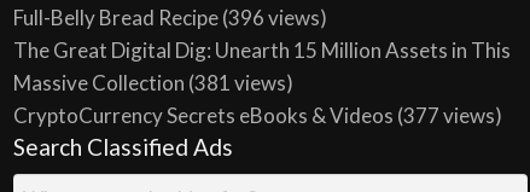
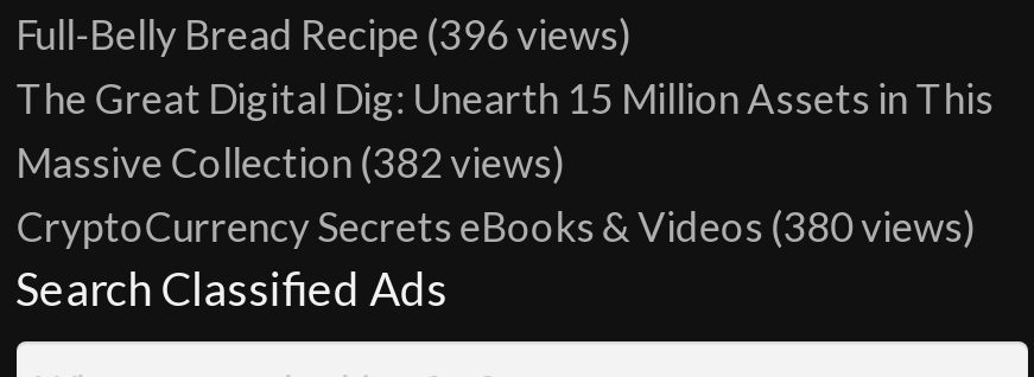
- Massive Collection (381 views)
+ Massive Collection (382 views)

- CryptoCurrency Secrets eBooks & Videos (377 views)
+ CryptoCurrency Secrets eBooks & Videos (380 views)
